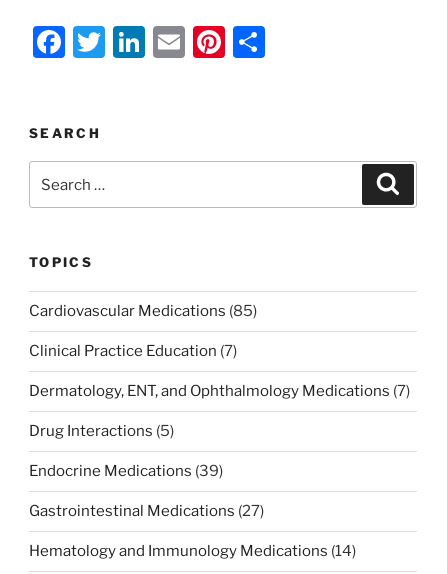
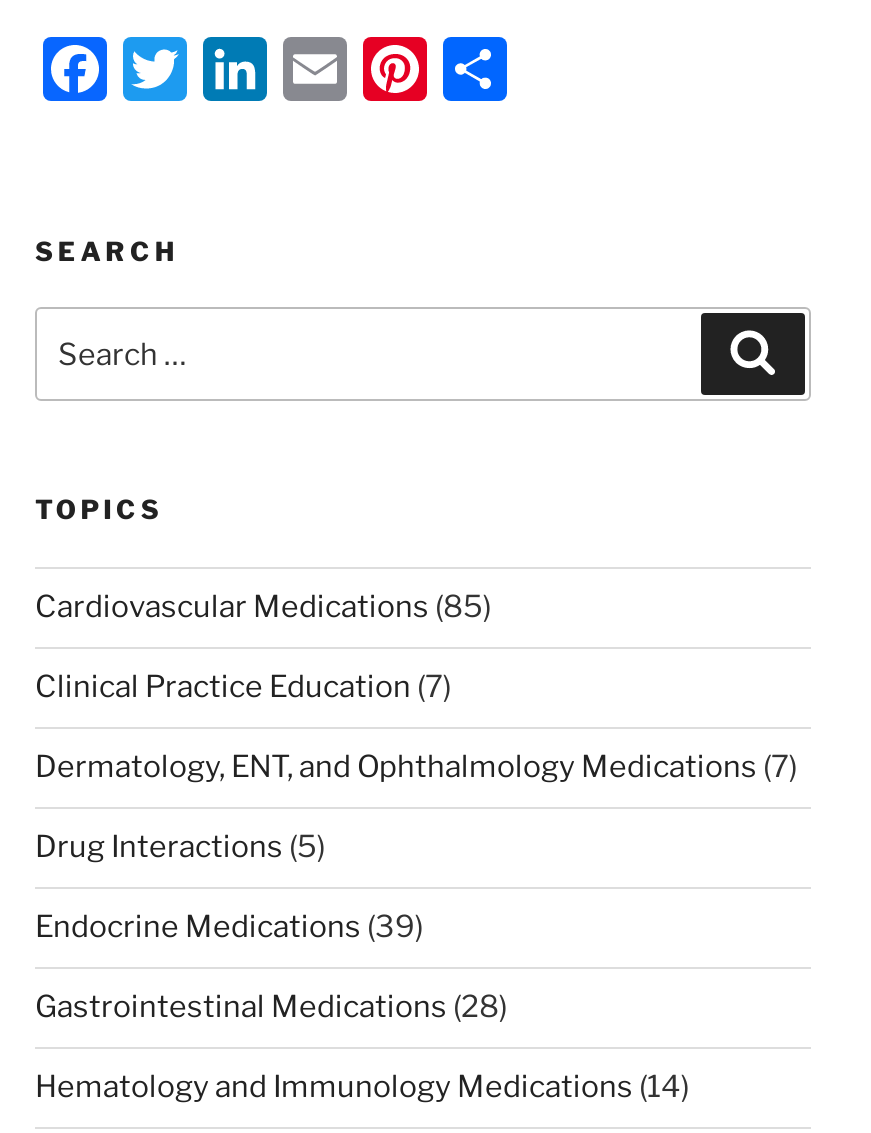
- Gastrointestinal Medications (27)
+ Gastrointestinal Medications (28)
